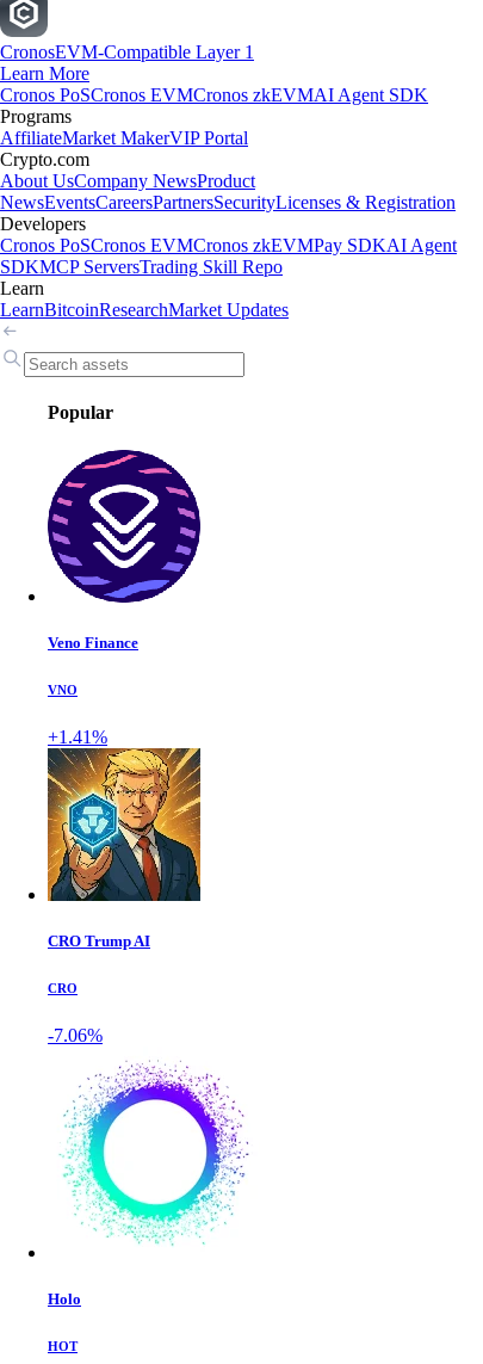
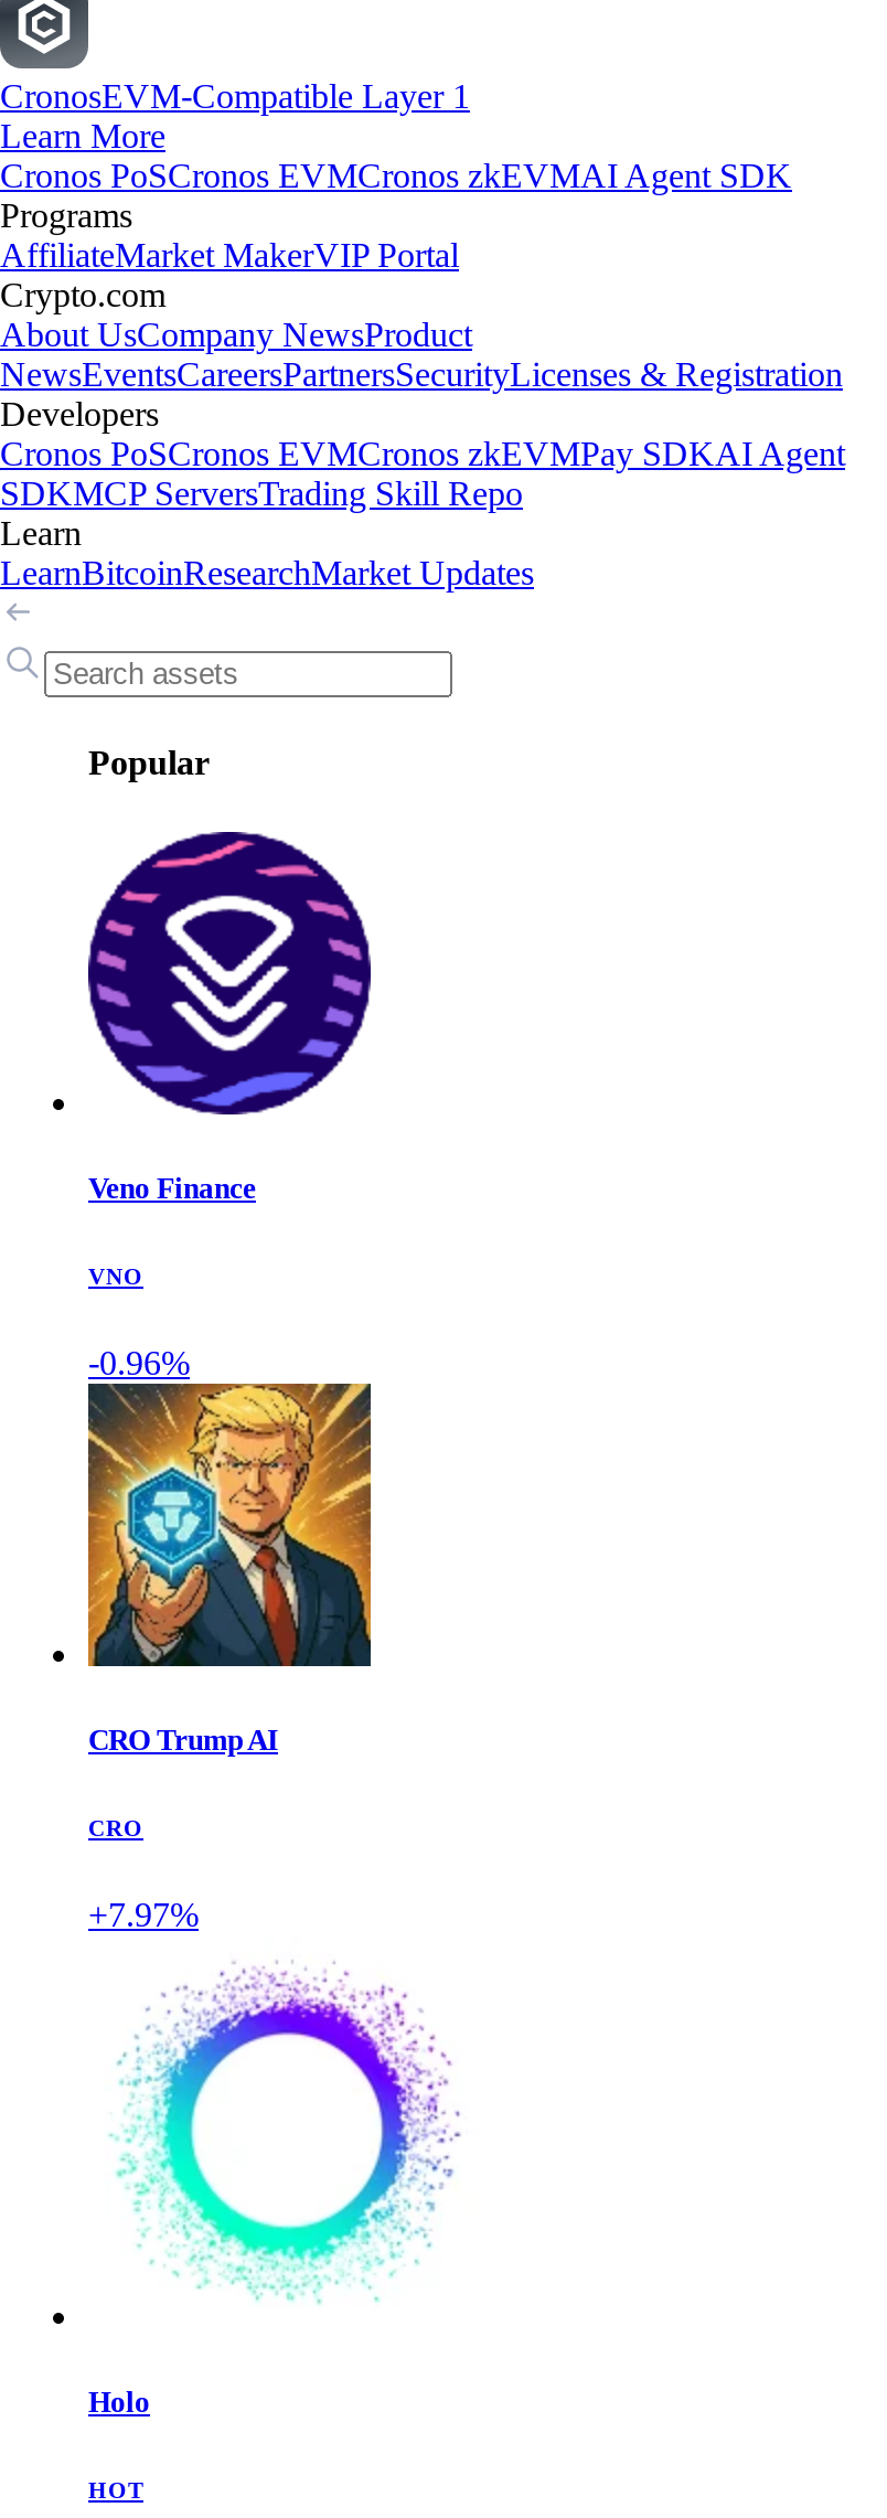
- +1.41%
+ -0.96%

- -7.06%
+ +7.97%
